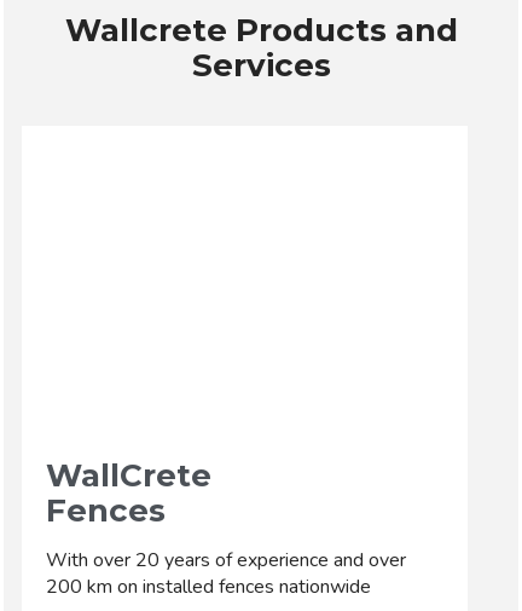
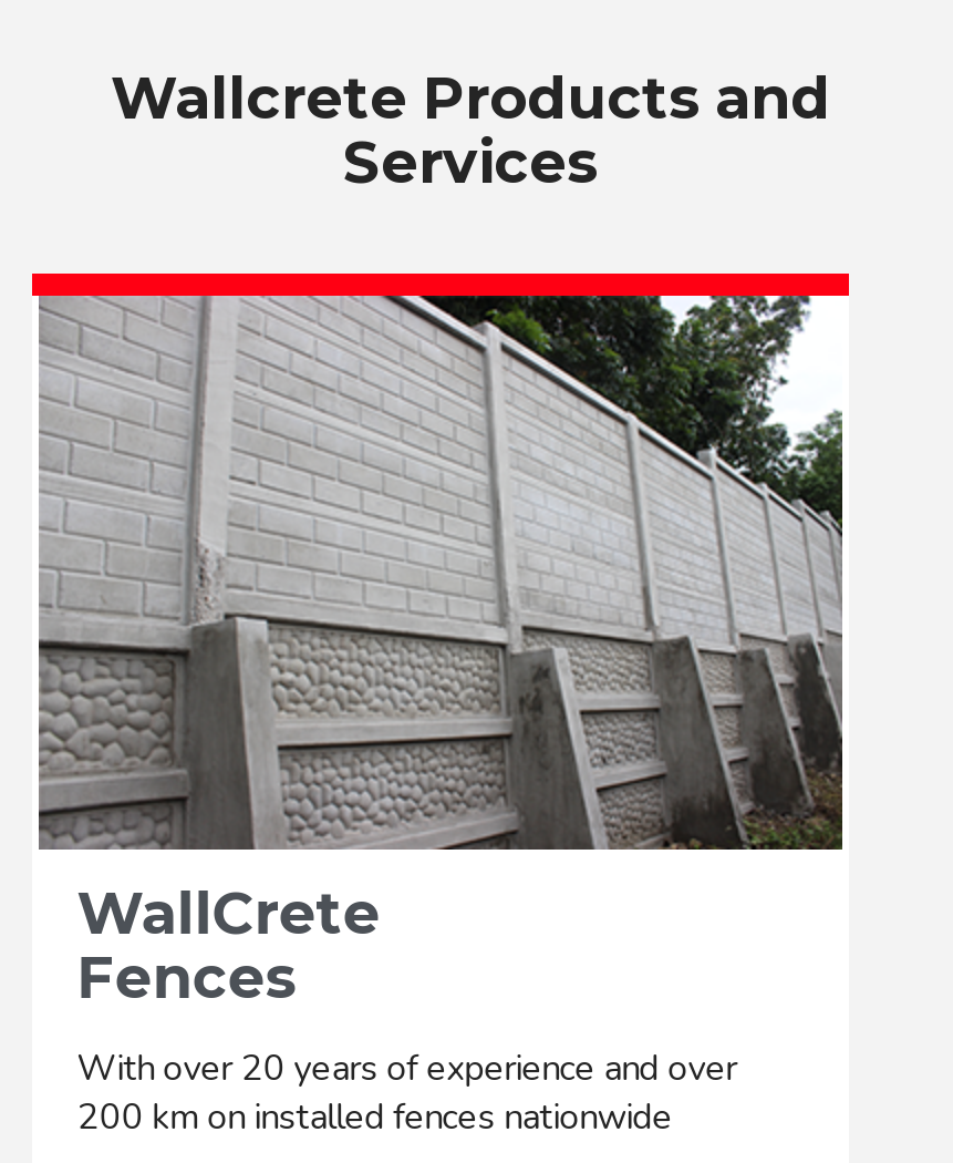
+ [image]
